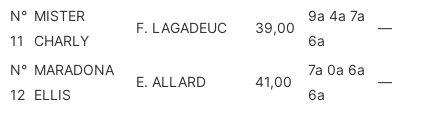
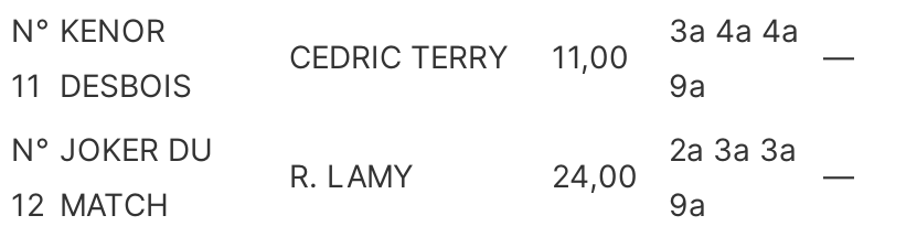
- MISTER
+ KENOR

- 9a 4a 7a
+ 3a 4a 4a

- F. LAGADEUC
- 39,00
+ CEDRIC TERRY
+ 11,00

- CHARLY
+ DESBOIS

- 6a
+ 9a

- MARADONA
+ JOKER DU

- 7a 0a 6a
+ 2a 3a 3a

- E. ALLARD
- 41,00
+ R. LAMY
+ 24,00

- ELLIS
+ MATCH

- 6a
+ 9a
